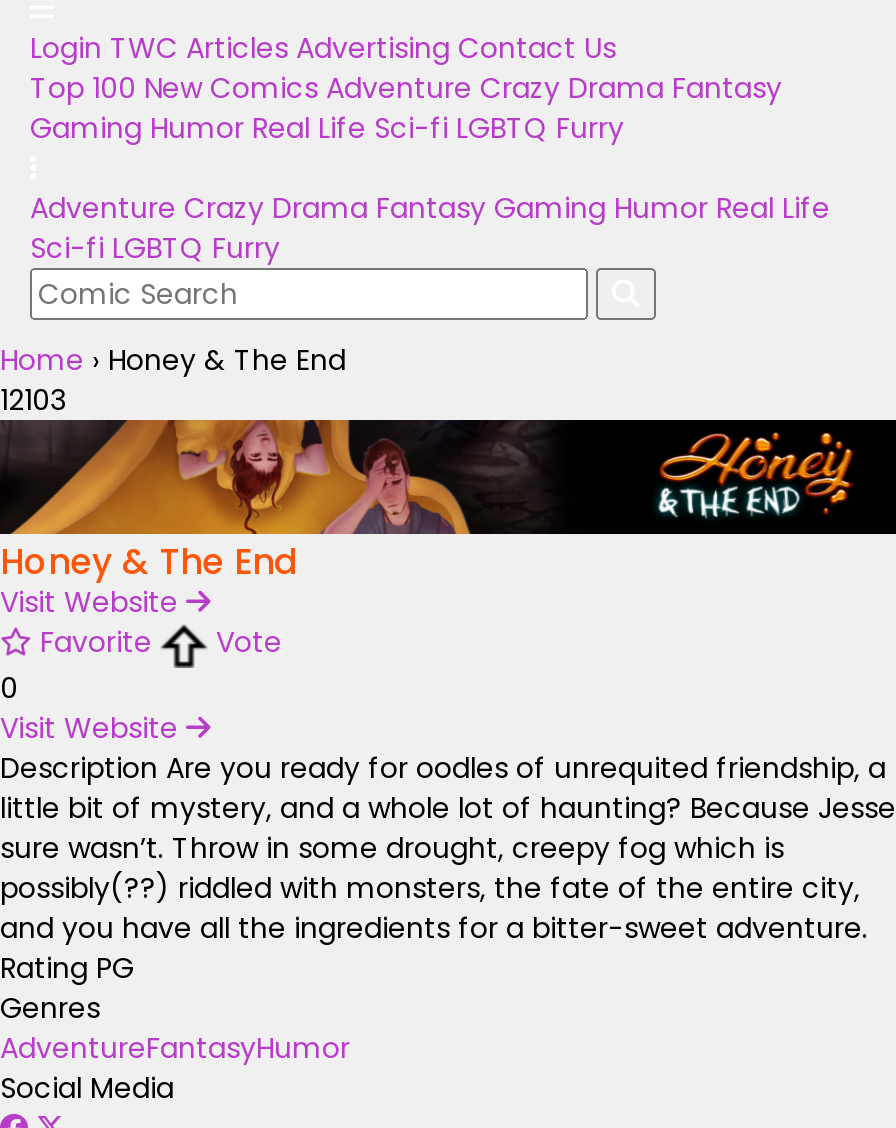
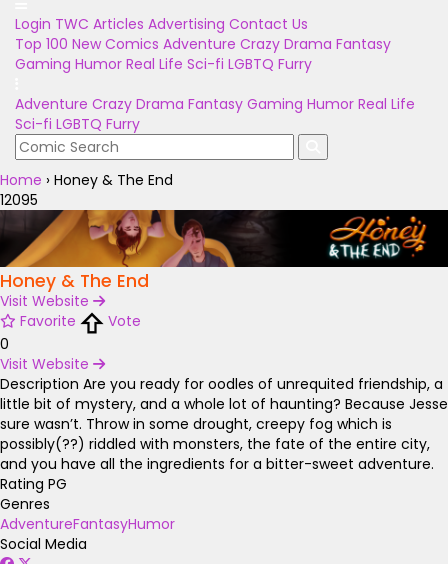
- 12103
+ 12095
